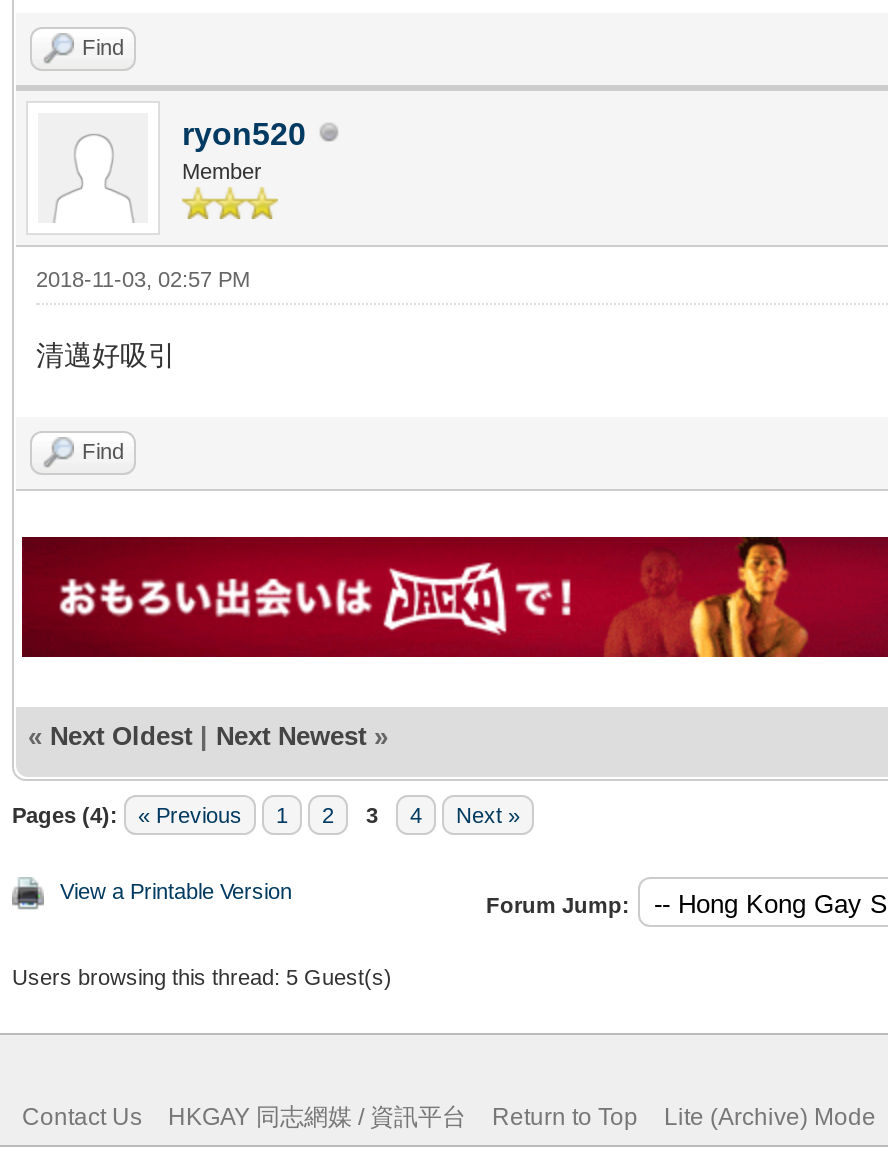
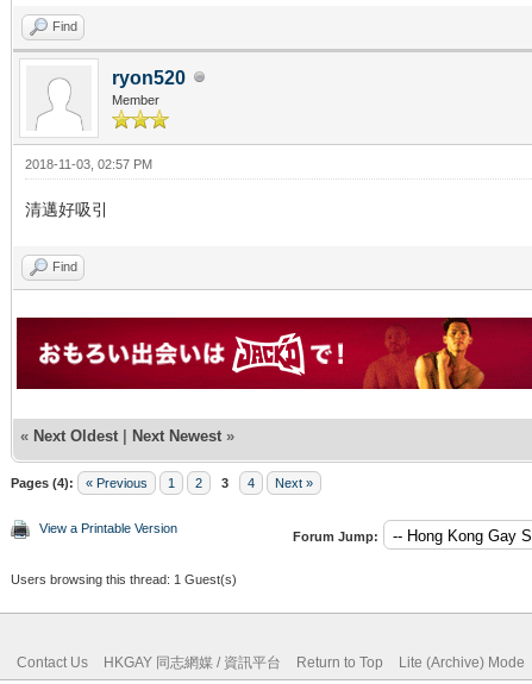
- Users browsing this thread: 5 Guest(s)
+ Users browsing this thread: 1 Guest(s)
